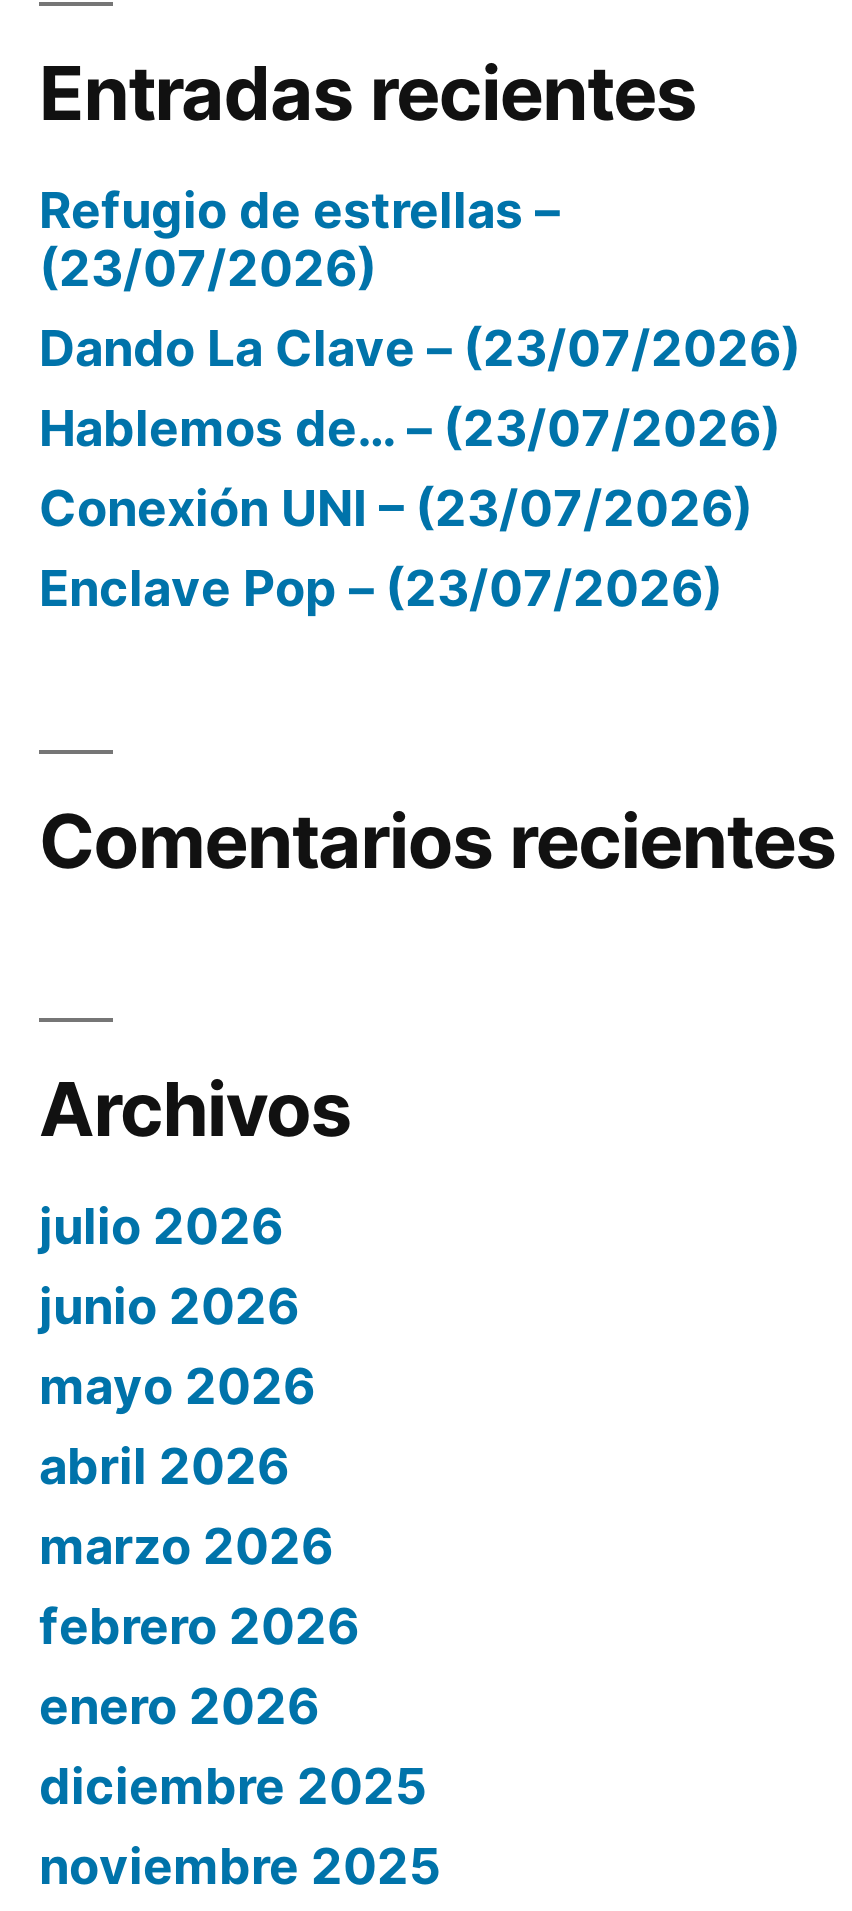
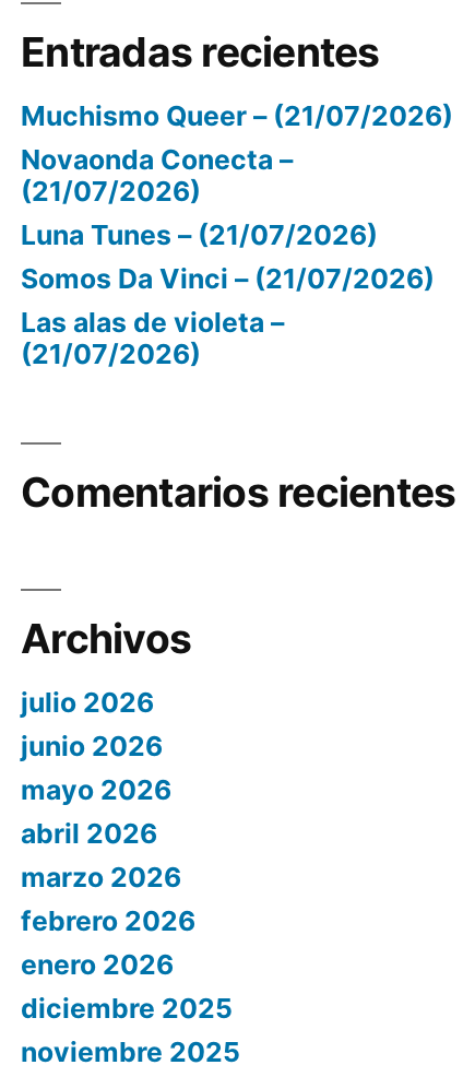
- Refugio de estrellas –
- (23/07/2026)
- Dando La Clave – (23/07/2026)
- Hablemos de… – (23/07/2026)
- Conexión UNI – (23/07/2026)
- Enclave Pop – (23/07/2026)
+ Muchismo Queer – (21/07/2026)
+ Novaonda Conecta –
+ (21/07/2026)
+ Luna Tunes – (21/07/2026)
+ Somos Da Vinci – (21/07/2026)
+ Las alas de violeta –
+ (21/07/2026)
